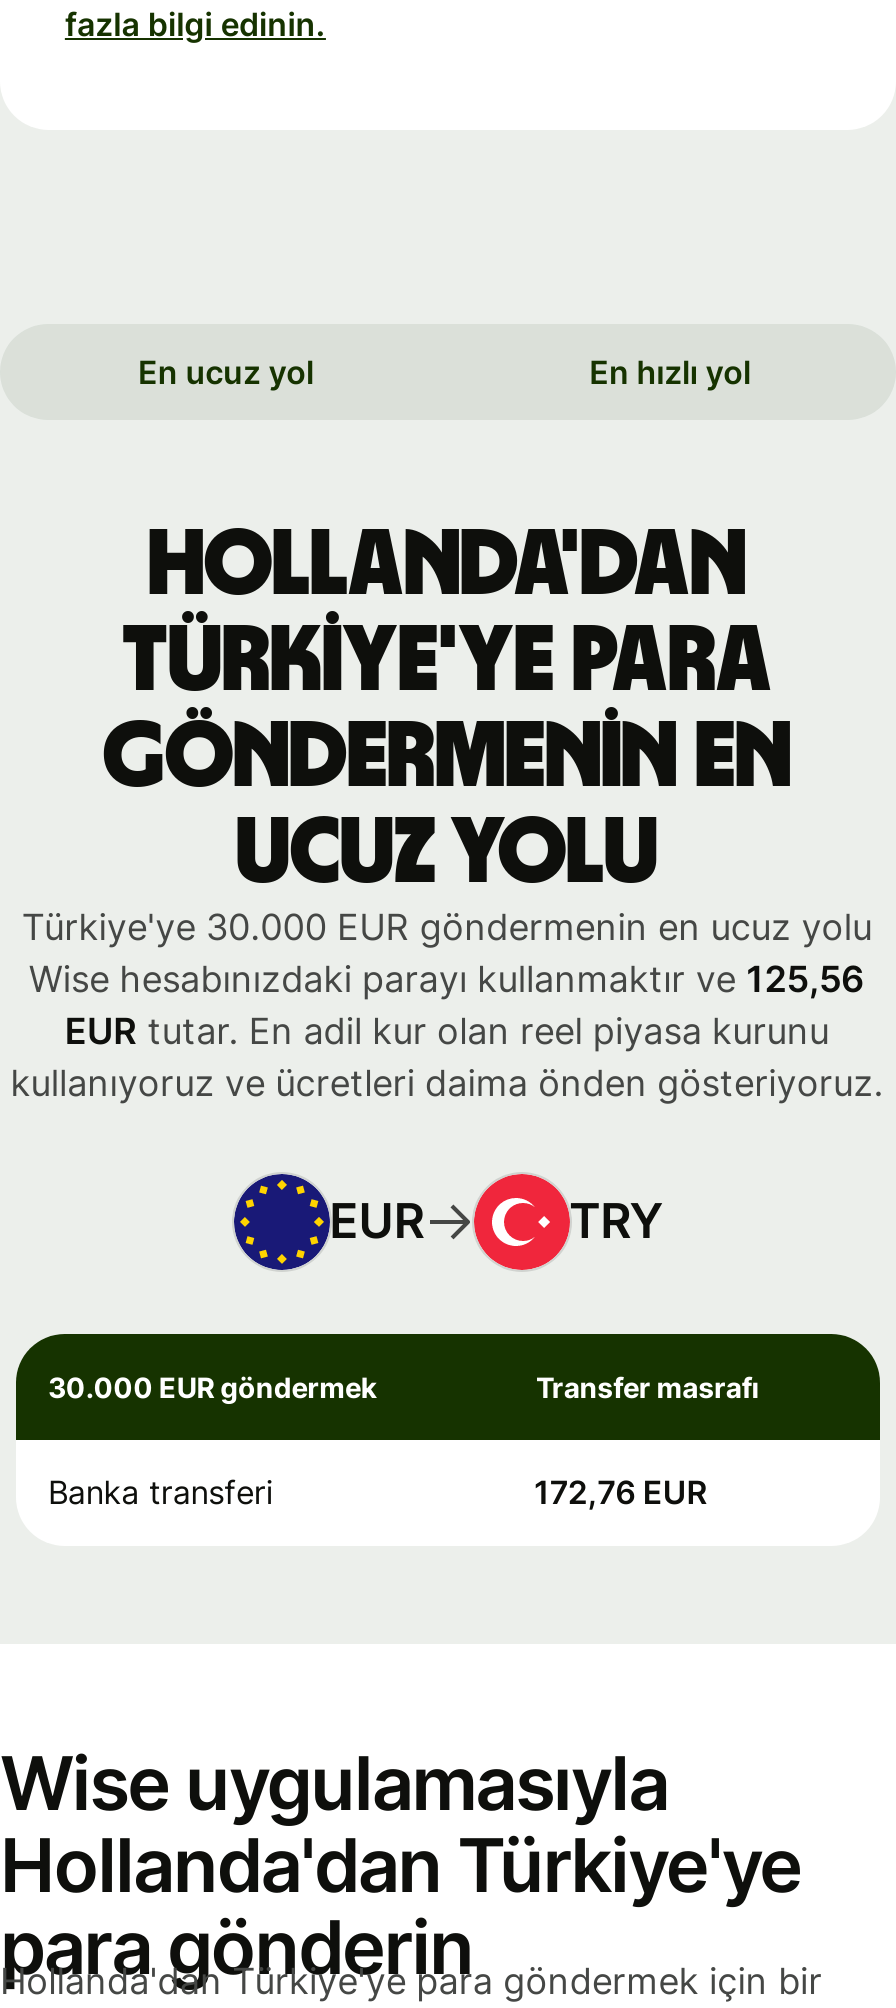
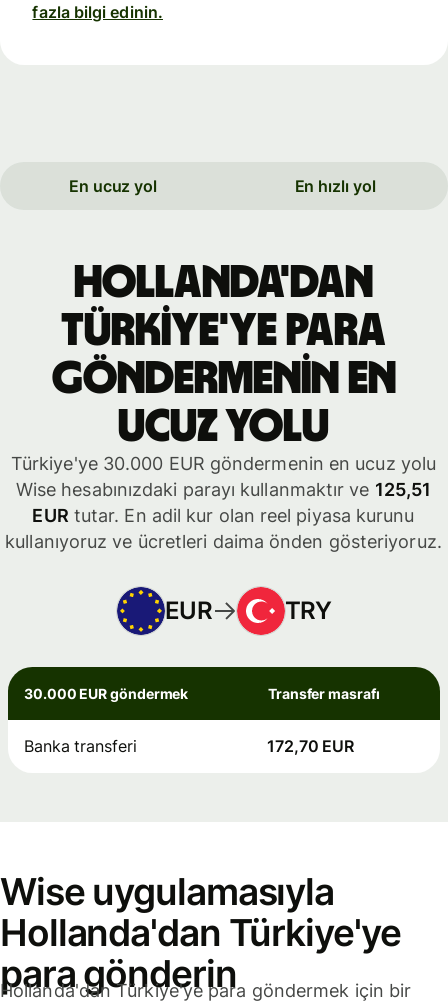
- Wise hesabınızdaki parayı kullanmaktır ve 125,56
+ Wise hesabınızdaki parayı kullanmaktır ve 125,51

- 172,76 EUR
+ 172,70 EUR
